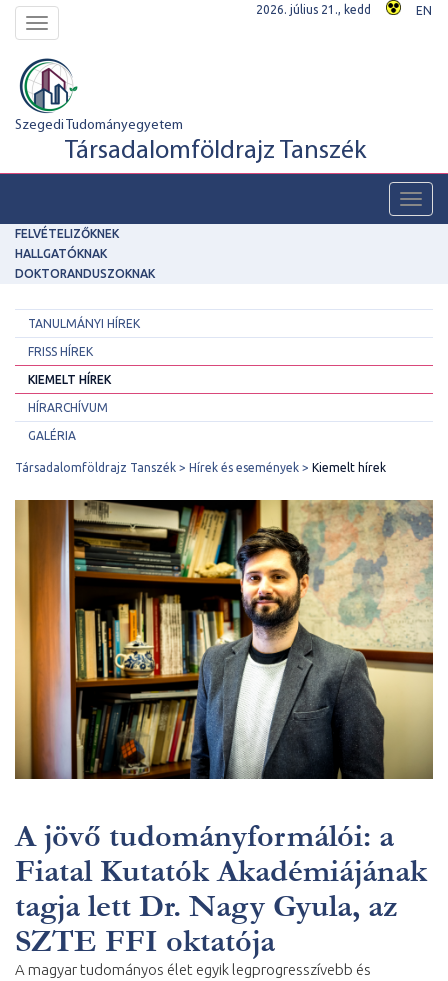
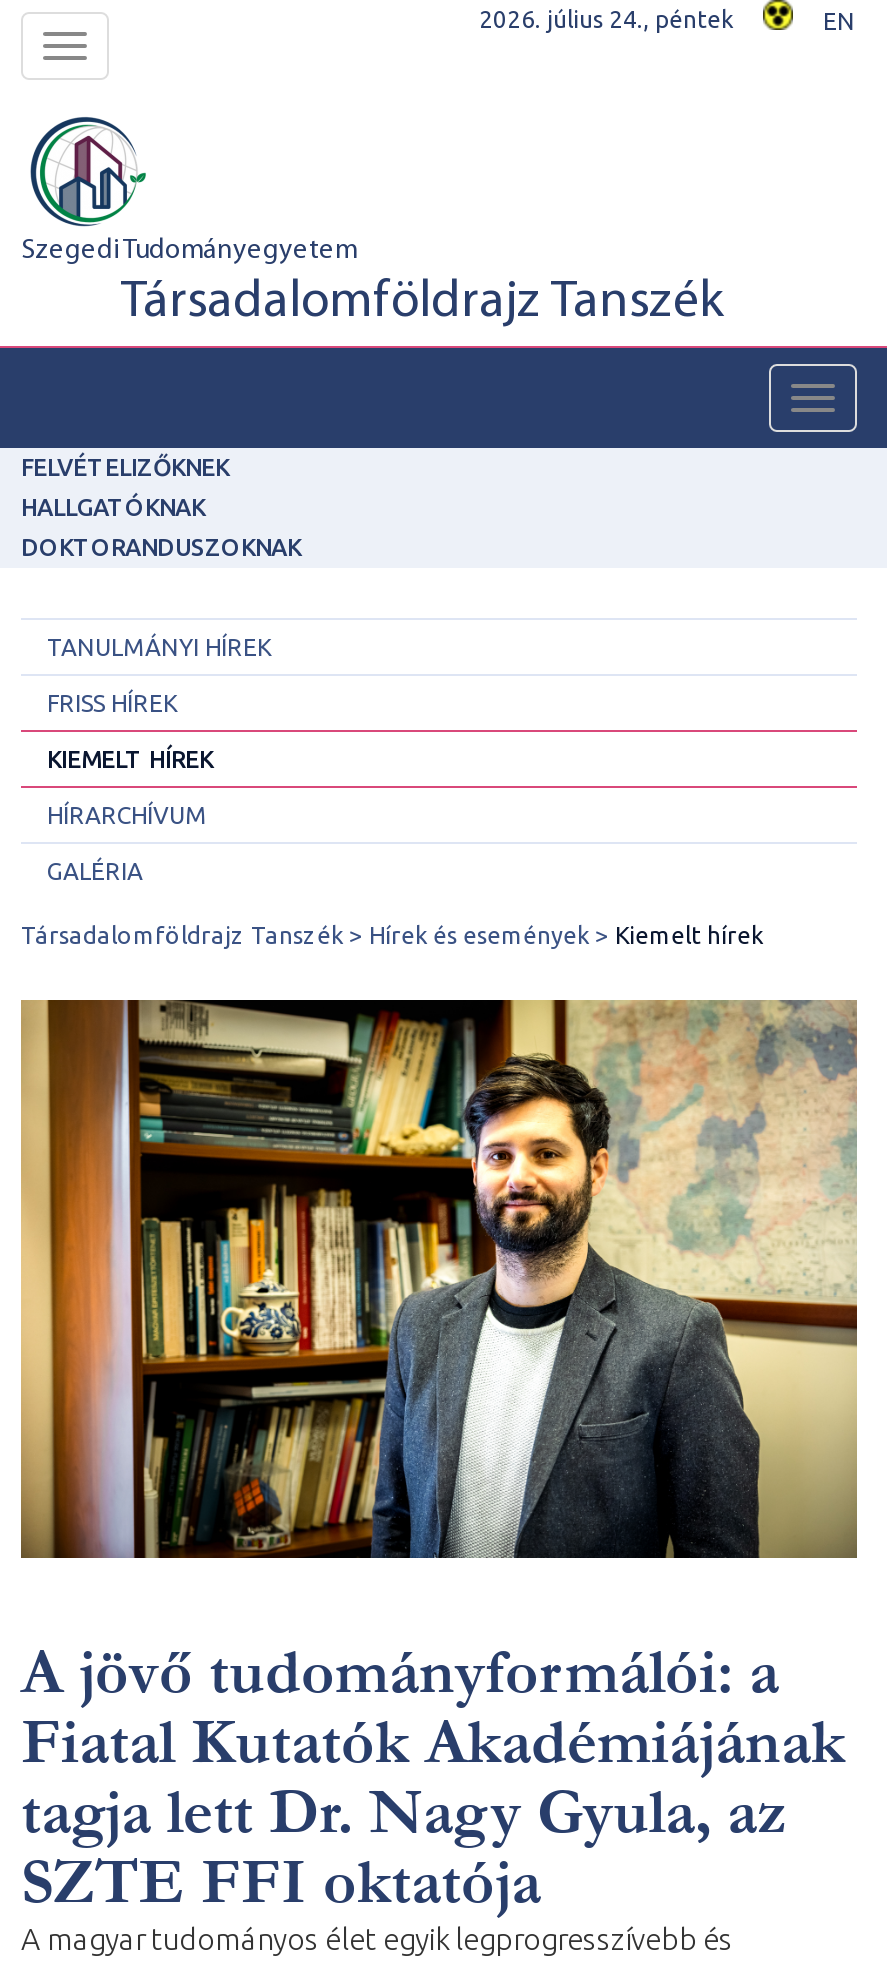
- 2026. július 21., kedd
+ 2026. július 24., péntek
